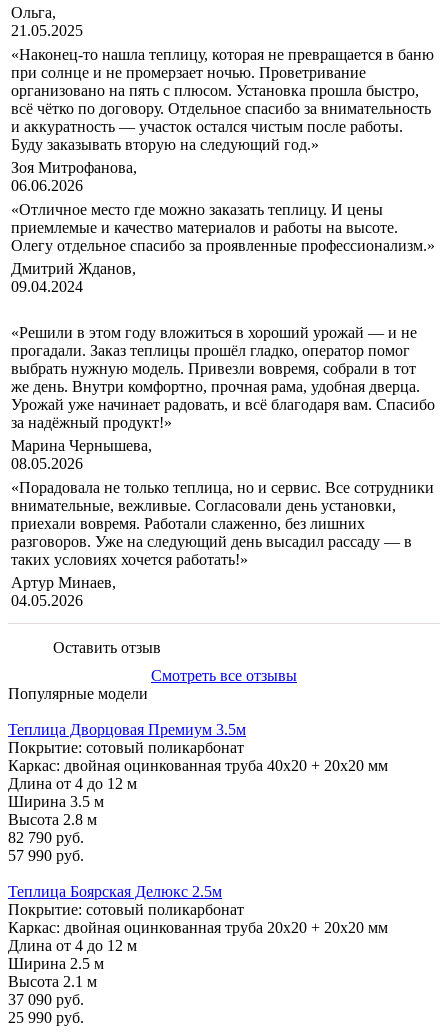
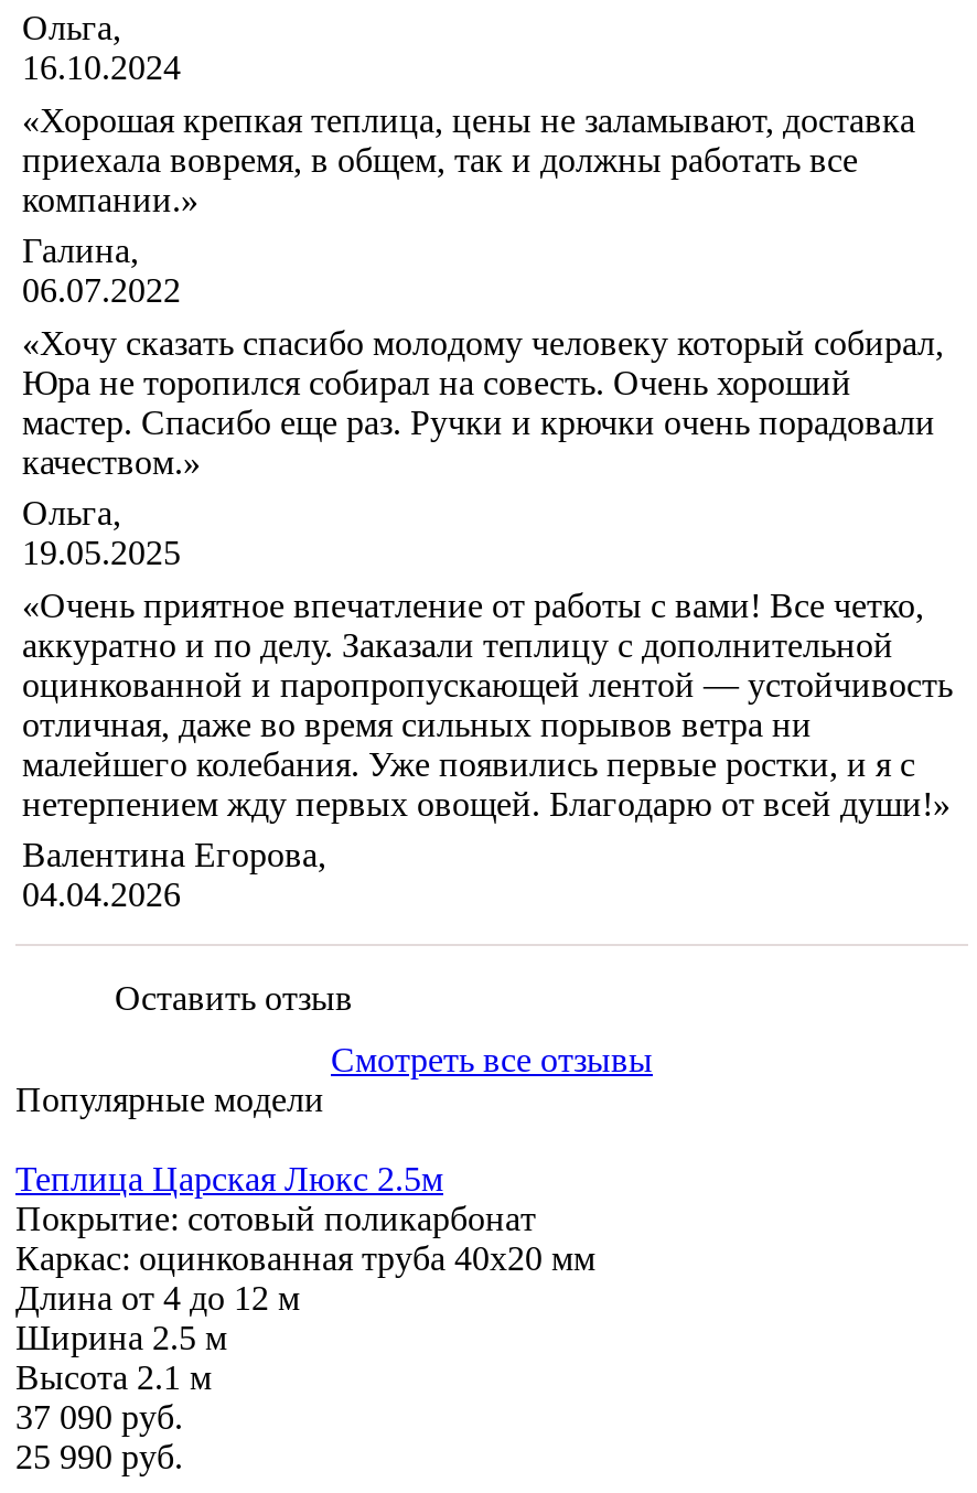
- 21.05.2025
- «Наконец-то нашла теплицу, которая не превращается в баню
- при солнце и не промерзает ночью. Проветривание
- организовано на пять с плюсом. Установка прошла быстро,
- всё чётко по договору. Отдельное спасибо за внимательность
- и аккуратность — участок остался чистым после работы.
- Буду заказывать вторую на следующий год.»
- Зоя Митрофанова,
- 06.06.2026
- «Отличное место где можно заказать теплицу. И цены
- приемлемые и качество материалов и работы на высоте.
- Олегу отдельное спасибо за проявленные профессионализм.»
- Дмитрий Жданов,
- 09.04.2024
- «Решили в этом году вложиться в хороший урожай — и не
- прогадали. Заказ теплицы прошёл гладко, оператор помог
- выбрать нужную модель. Привезли вовремя, собрали в тот
- же день. Внутри комфортно, прочная рама, удобная дверца.
- Урожай уже начинает радовать, и всё благодаря вам. Спасибо
- за надёжный продукт!»
- Марина Чернышева,
- 08.05.2026
- «Порадовала не только теплица, но и сервис. Все сотрудники
- внимательные, вежливые. Согласовали день установки,
- приехали вовремя. Работали слаженно, без лишних
- разговоров. Уже на следующий день высадил рассаду — в
- таких условиях хочется работать!»
- Артур Минаев,
- 04.05.2026
+ 16.10.2024
+ «Хорошая крепкая теплица, цены не заламывают, доставка
+ приехала вовремя, в общем, так и должны работать все
+ компании.»
+ Галина,
+ 06.07.2022
+ «Хочу сказать спасибо молодому человеку который собирал,
+ Юра не торопился собирал на совесть. Очень хороший
+ мастер. Спасибо еще раз. Ручки и крючки очень порадовали
+ качеством.»
+ Ольга,
+ 19.05.2025
+ «Очень приятное впечатление от работы с вами! Все четко,
+ аккуратно и по делу. Заказали теплицу с дополнительной
+ оцинкованной и паропропускающей лентой — устойчивость
+ отличная, даже во время сильных порывов ветра ни
+ малейшего колебания. Уже появились первые ростки, и я с
+ нетерпением жду первых овощей. Благодарю от всей души!»
+ Валентина Егорова,
+ 04.04.2026

- Теплица Дворцовая Премиум 3.5м
+ Теплица Царская Люкс 2.5м

- Каркас: двойная оцинкованная труба 40х20 + 20х20 мм
- Длина от 4 до 12 м
- Ширина 3.5 м
- Высота 2.8 м
- 82 790 руб.
- 57 990 руб.
- Теплица Боярская Делюкс 2.5м
- Покрытие: сотовый поликарбонат
- Каркас: двойная оцинкованная труба 20х20 + 20х20 мм
+ Каркас: оцинкованная труба 40х20 мм
